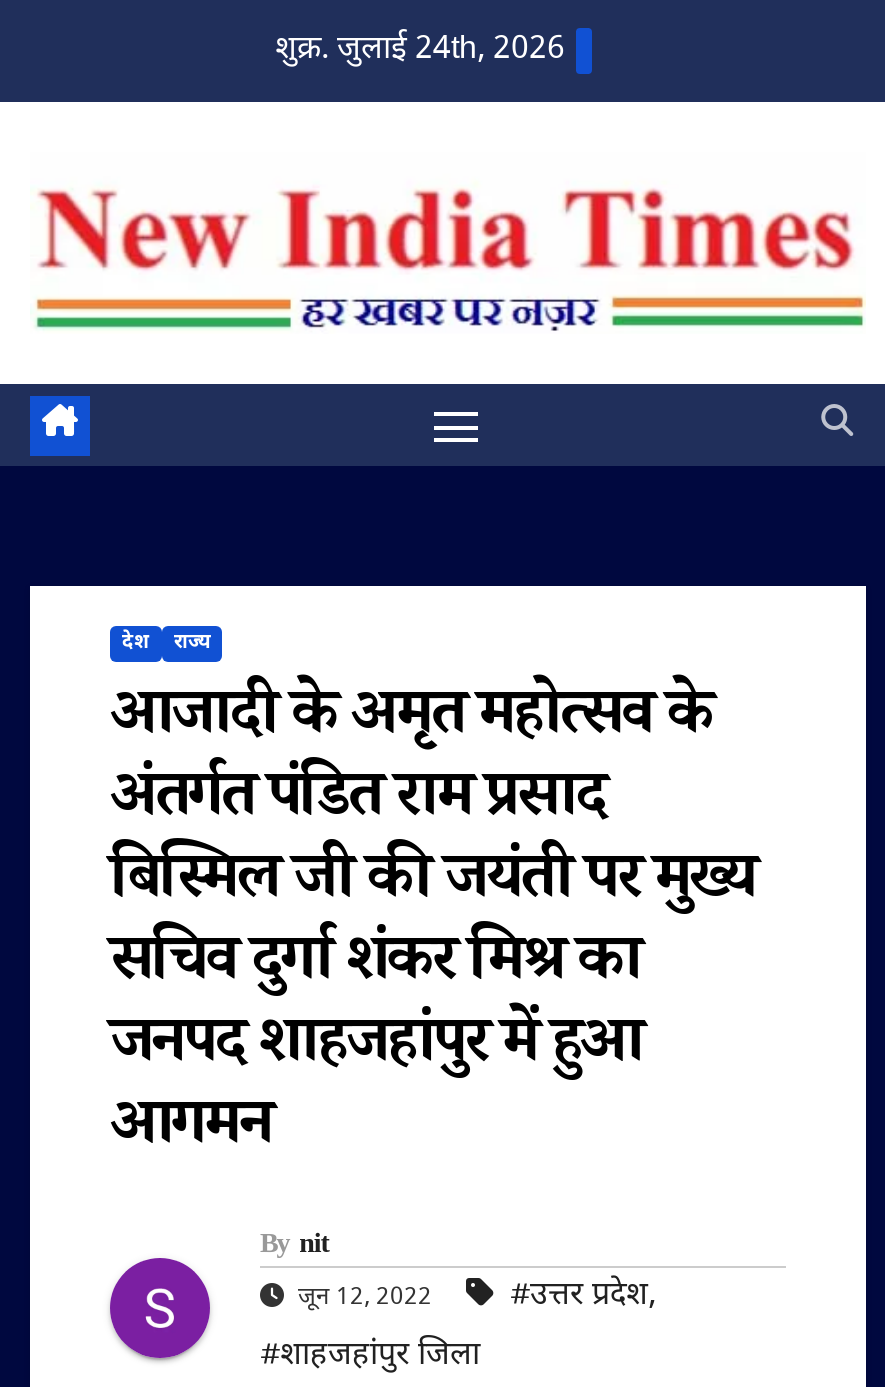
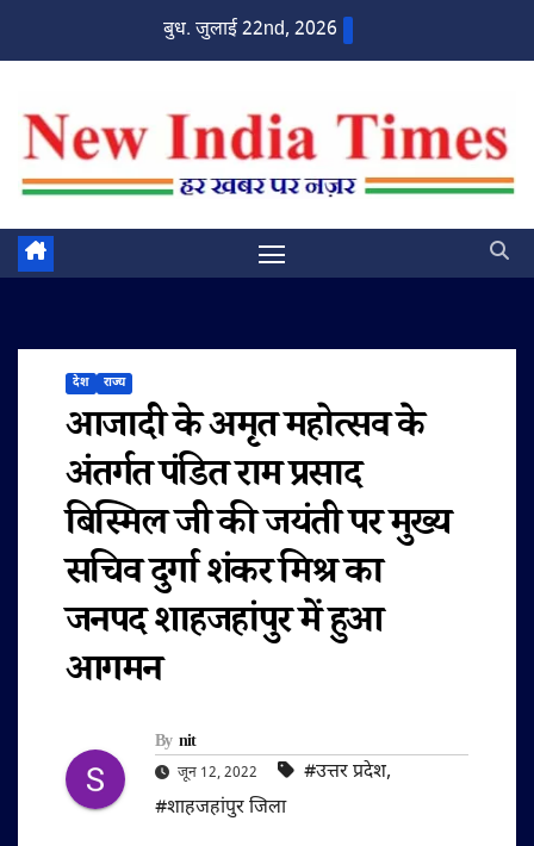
- शुक्र. जुलाई 24th, 2026
+ बुध. जुलाई 22nd, 2026
